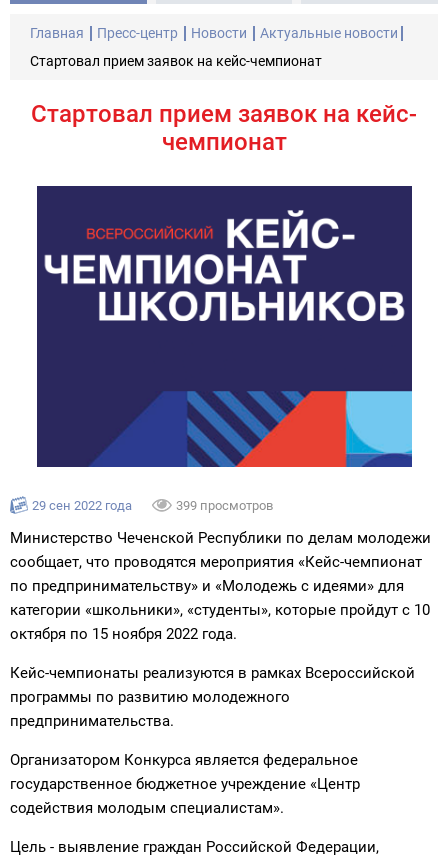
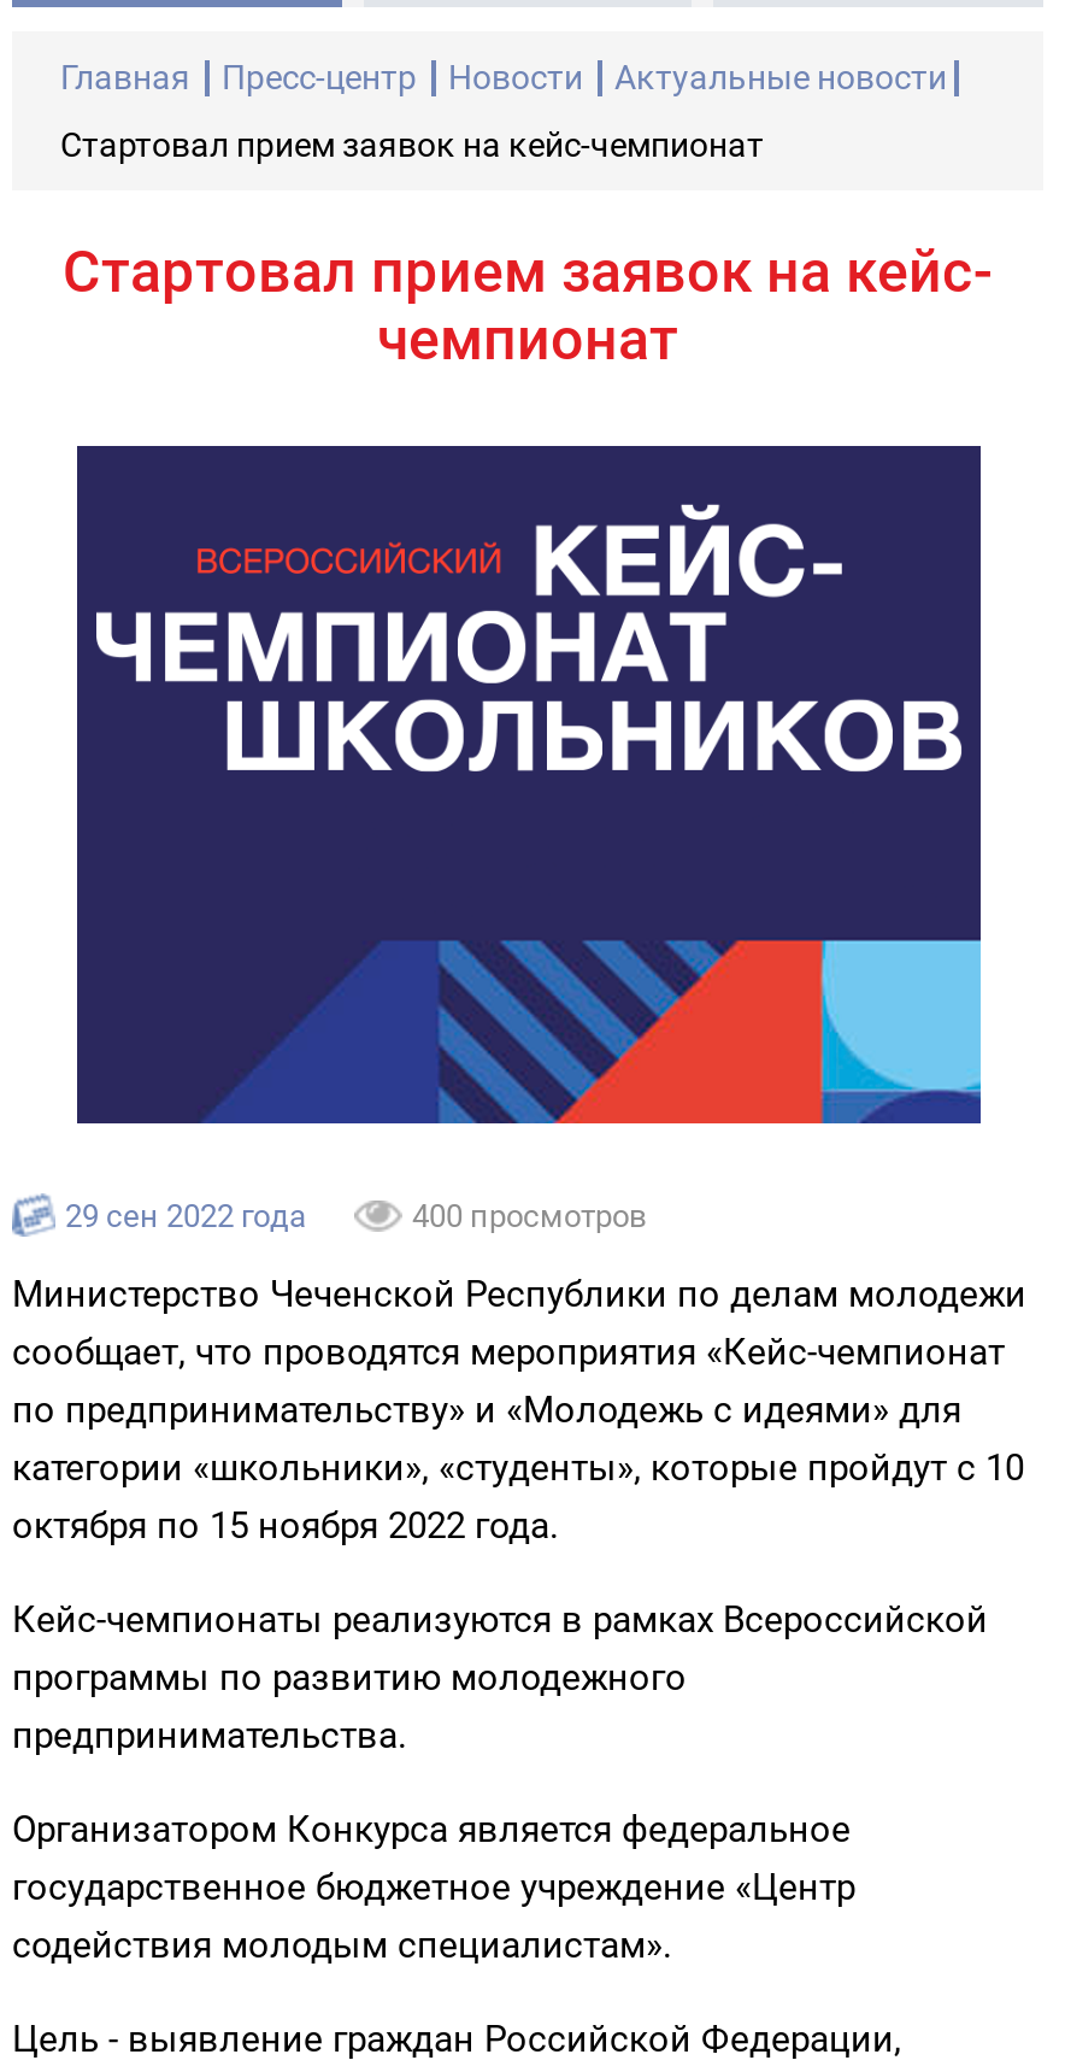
- 399 просмотров
+ 400 просмотров
